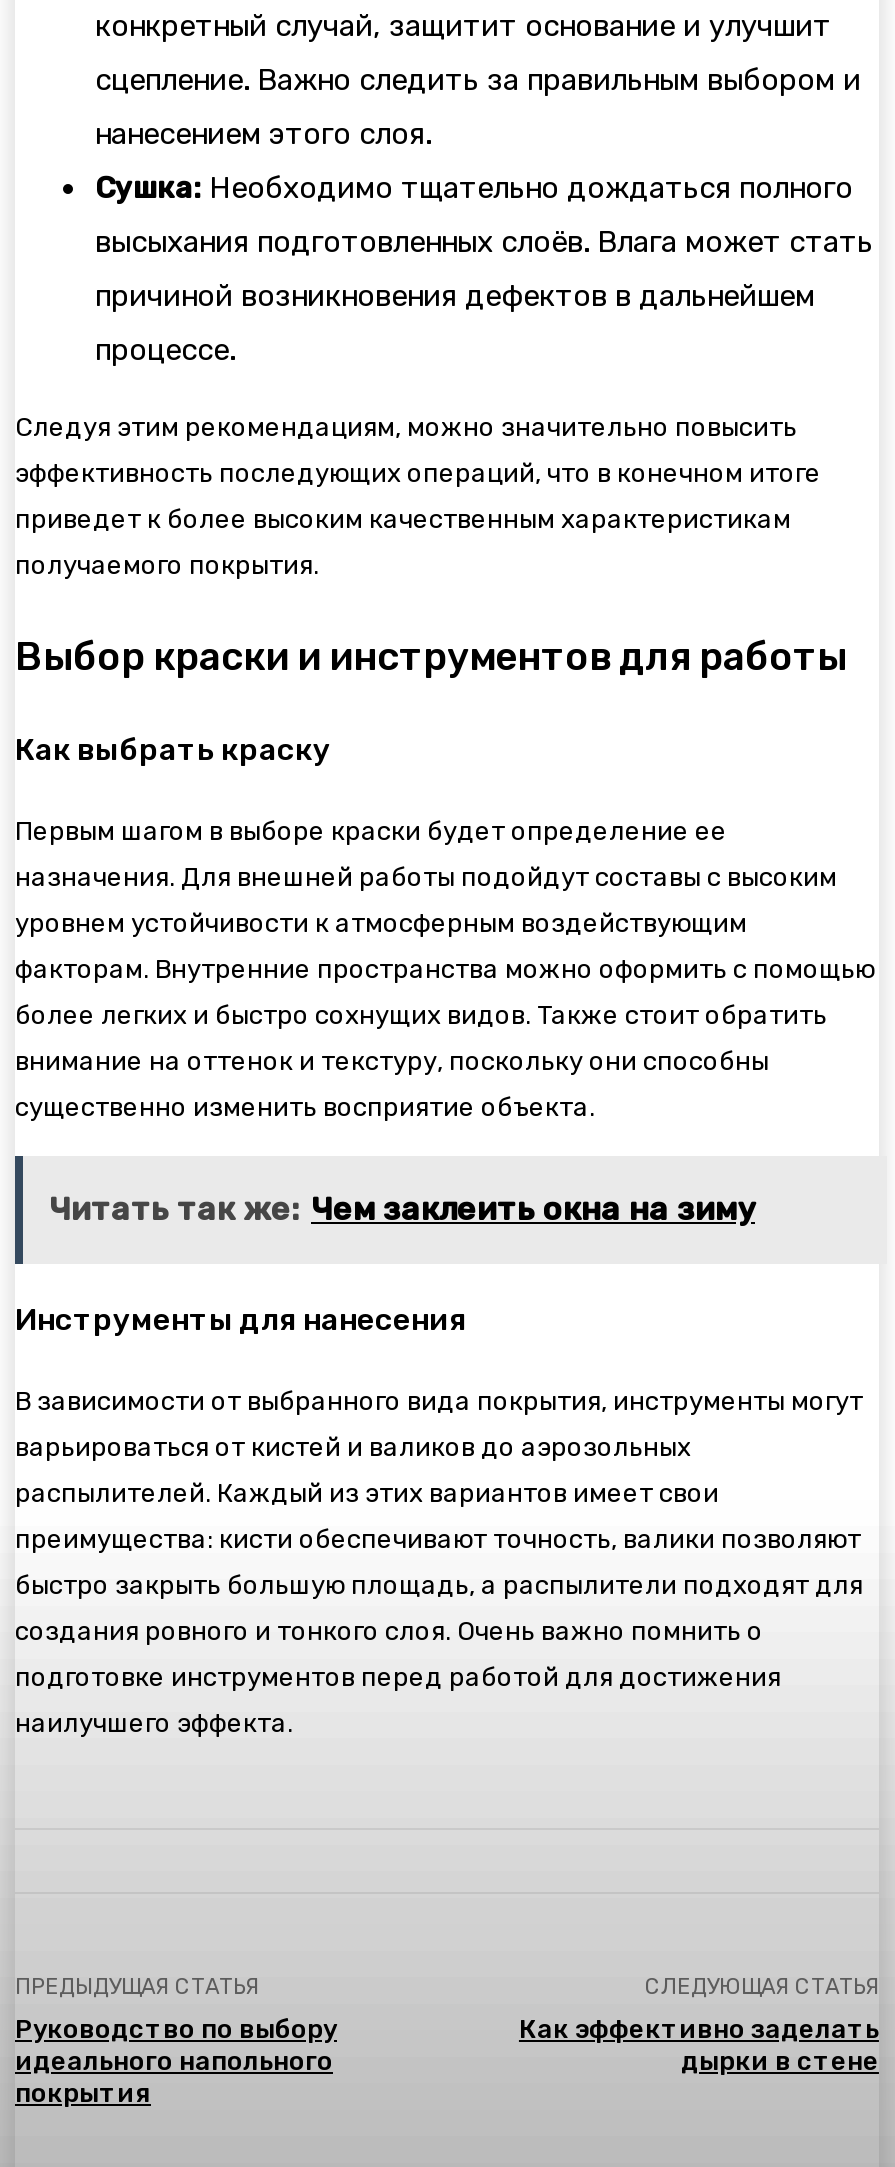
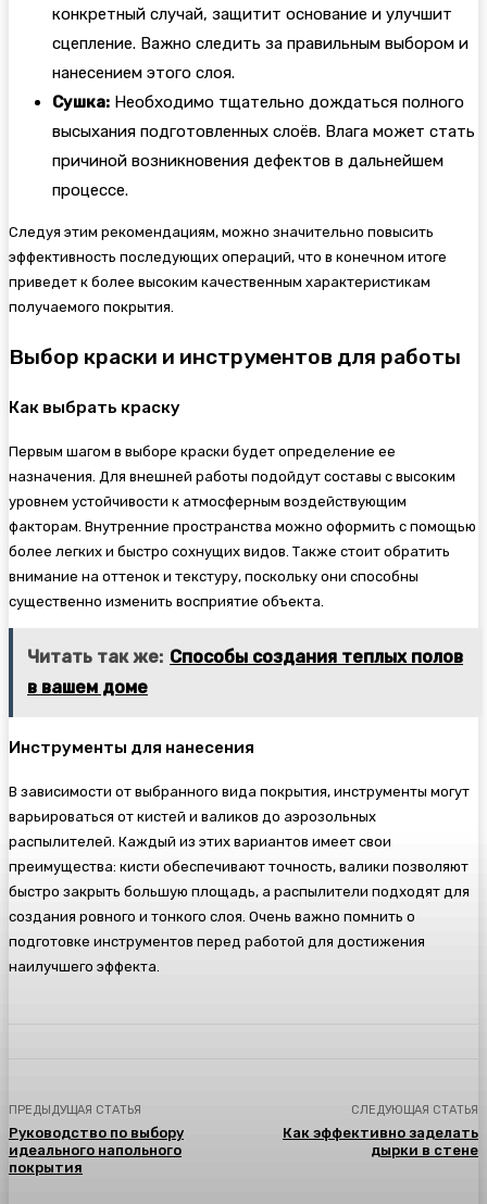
- Читать так же: Чем заклеить окна на зиму
+ Читать так же: Способы создания теплых полов
+ в вашем доме
